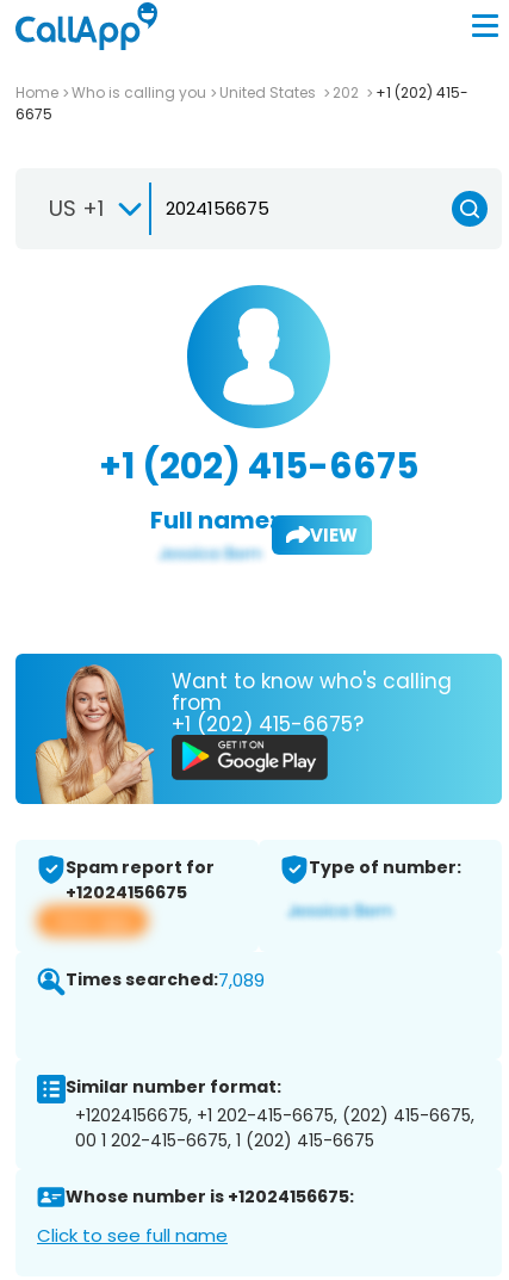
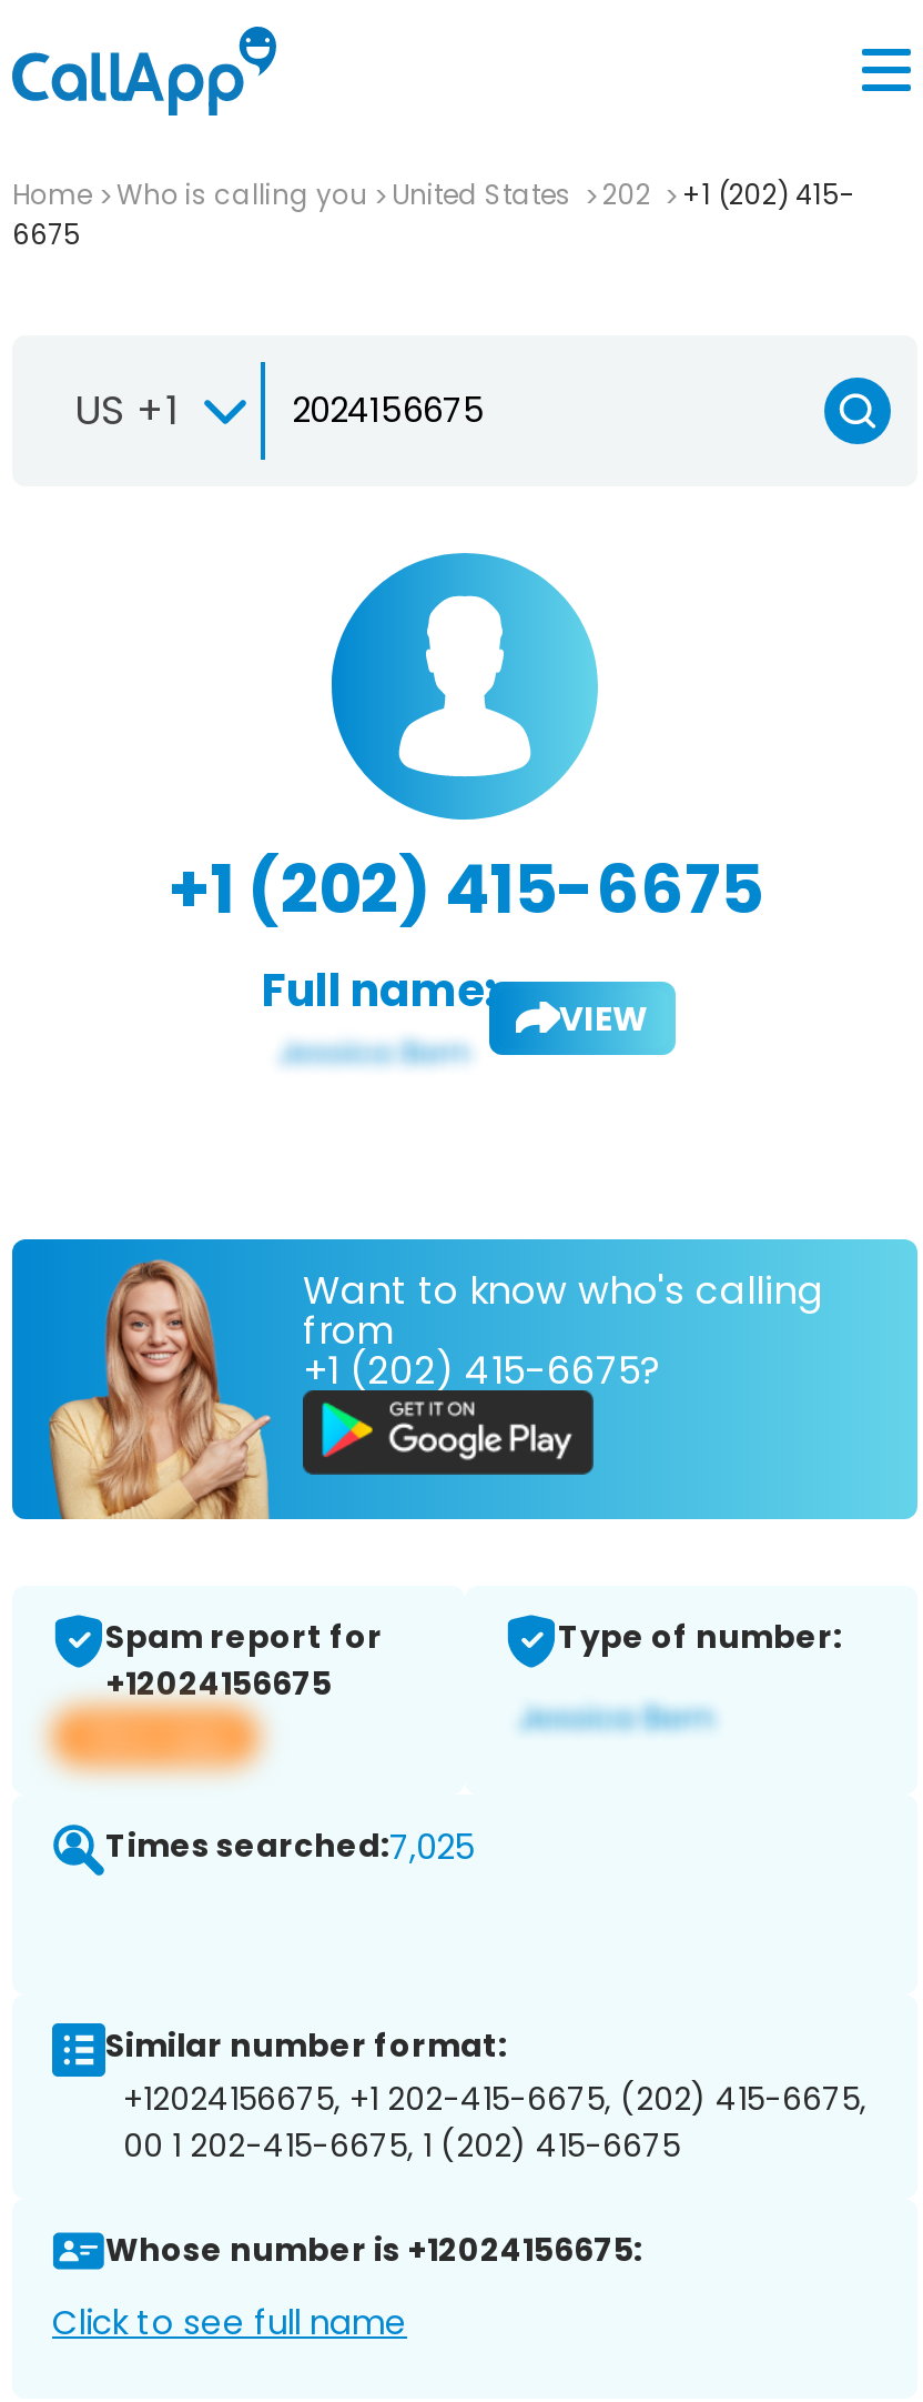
- Times searched:7,089
+ Times searched:7,025
